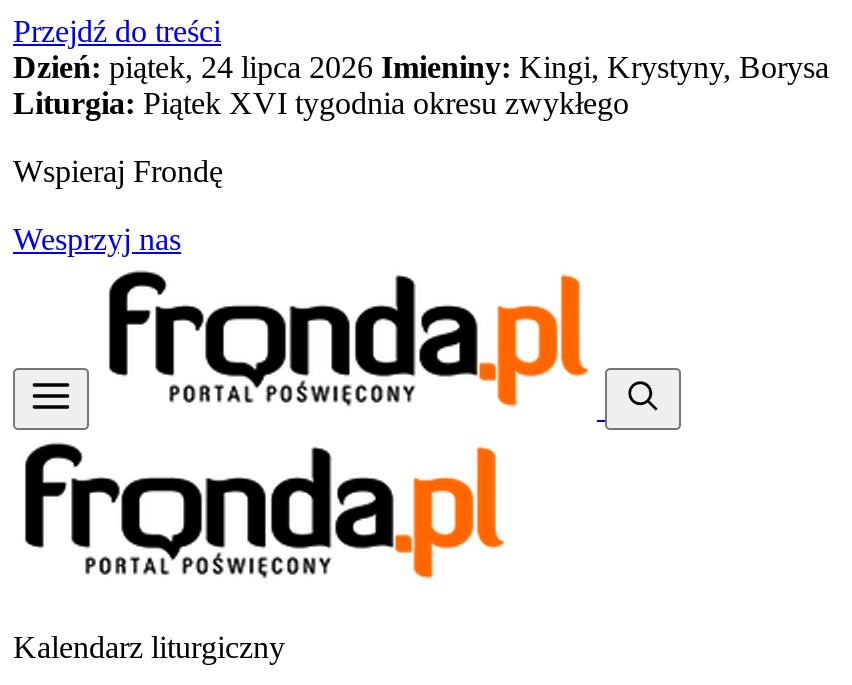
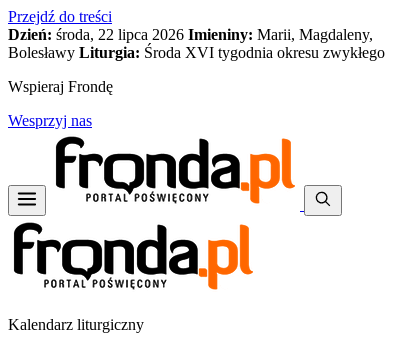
- Dzień: piątek, 24 lipca 2026 Imieniny: Kingi, Krystyny, Borysa
- Liturgia: Piątek XVI tygodnia okresu zwykłego
+ Dzień: środa, 22 lipca 2026 Imieniny: Marii, Magdaleny,
+ Bolesławy Liturgia: Środa XVI tygodnia okresu zwykłego
